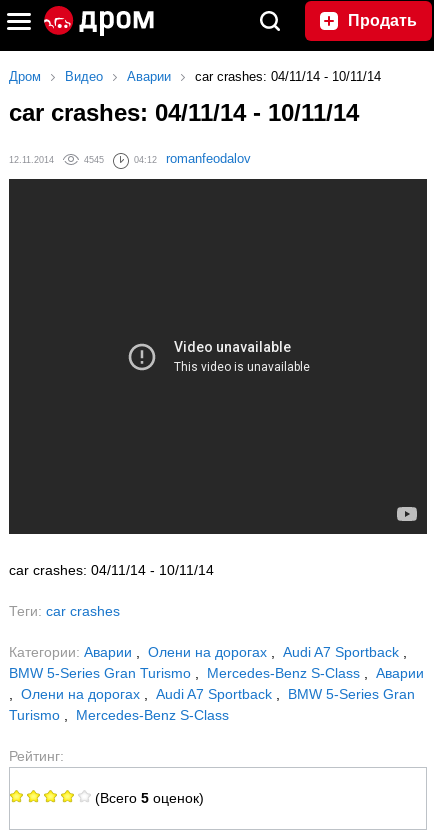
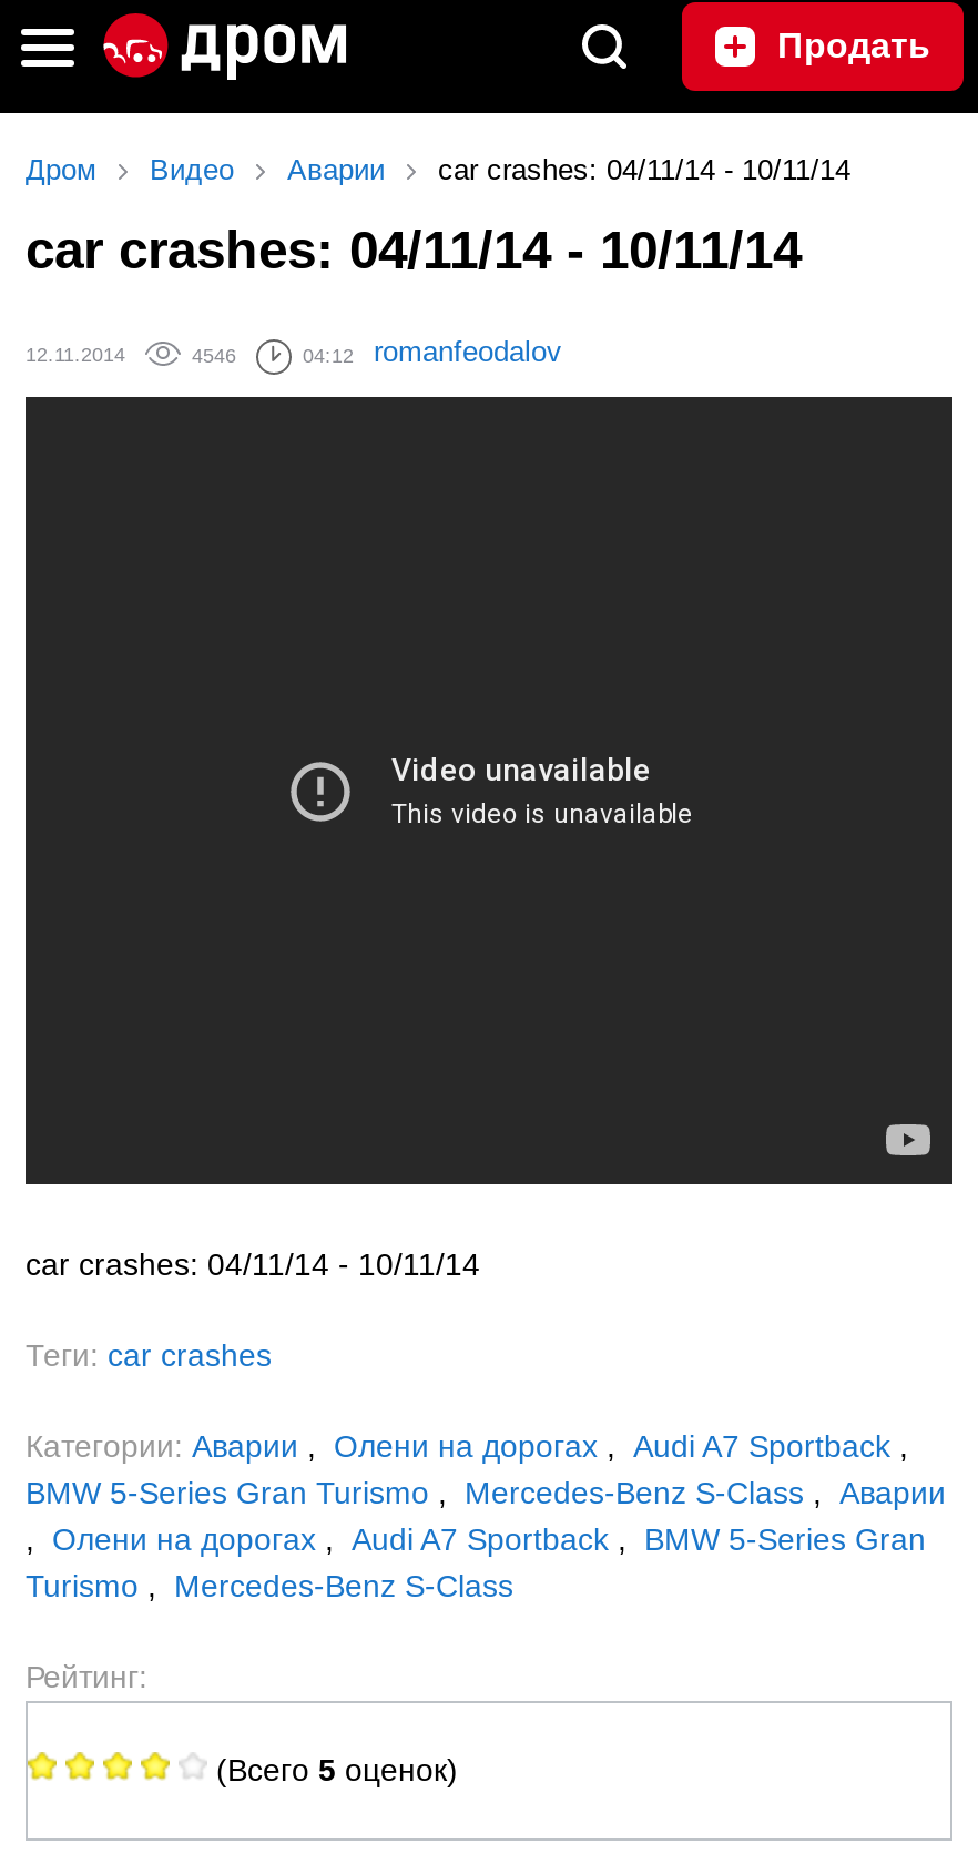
- 4545
+ 4546
